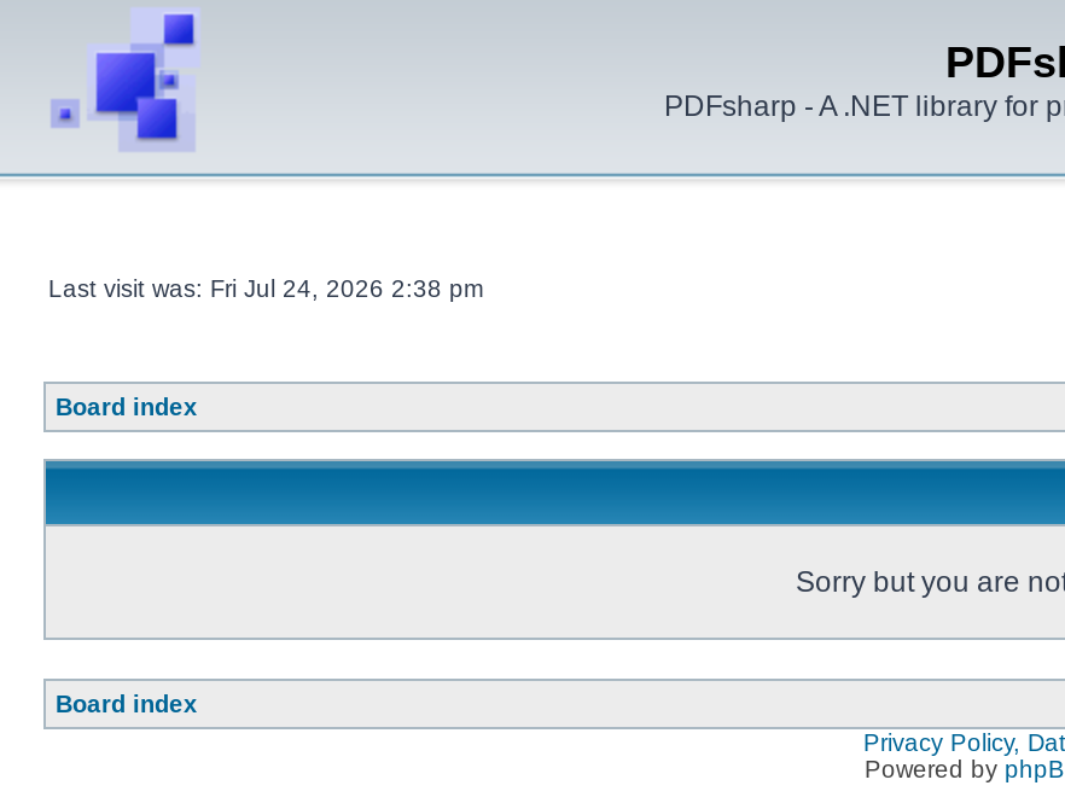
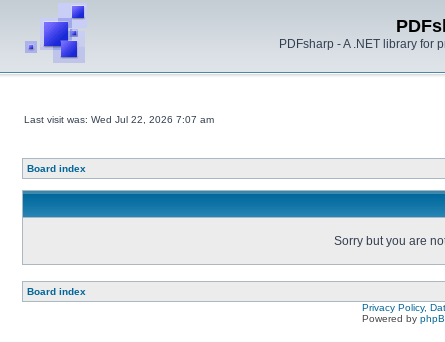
- Last visit was: Fri Jul 24, 2026 2:38 pm
+ Last visit was: Wed Jul 22, 2026 7:07 am
